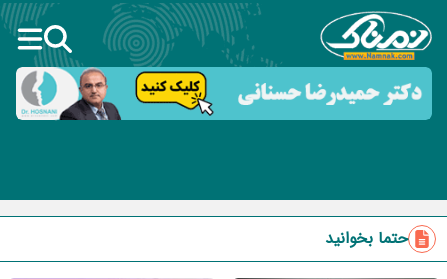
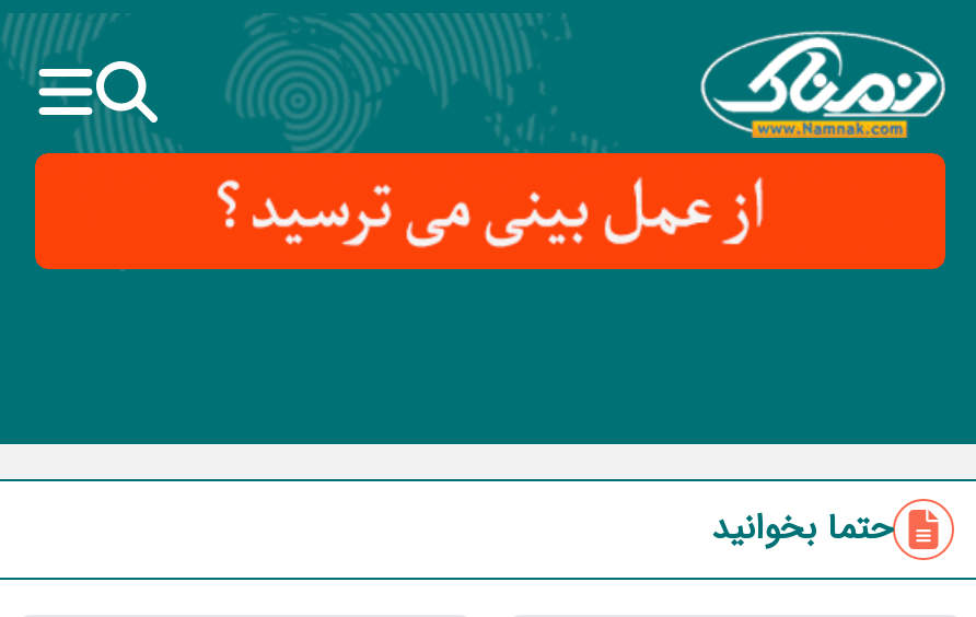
- [image]
+ [image]
